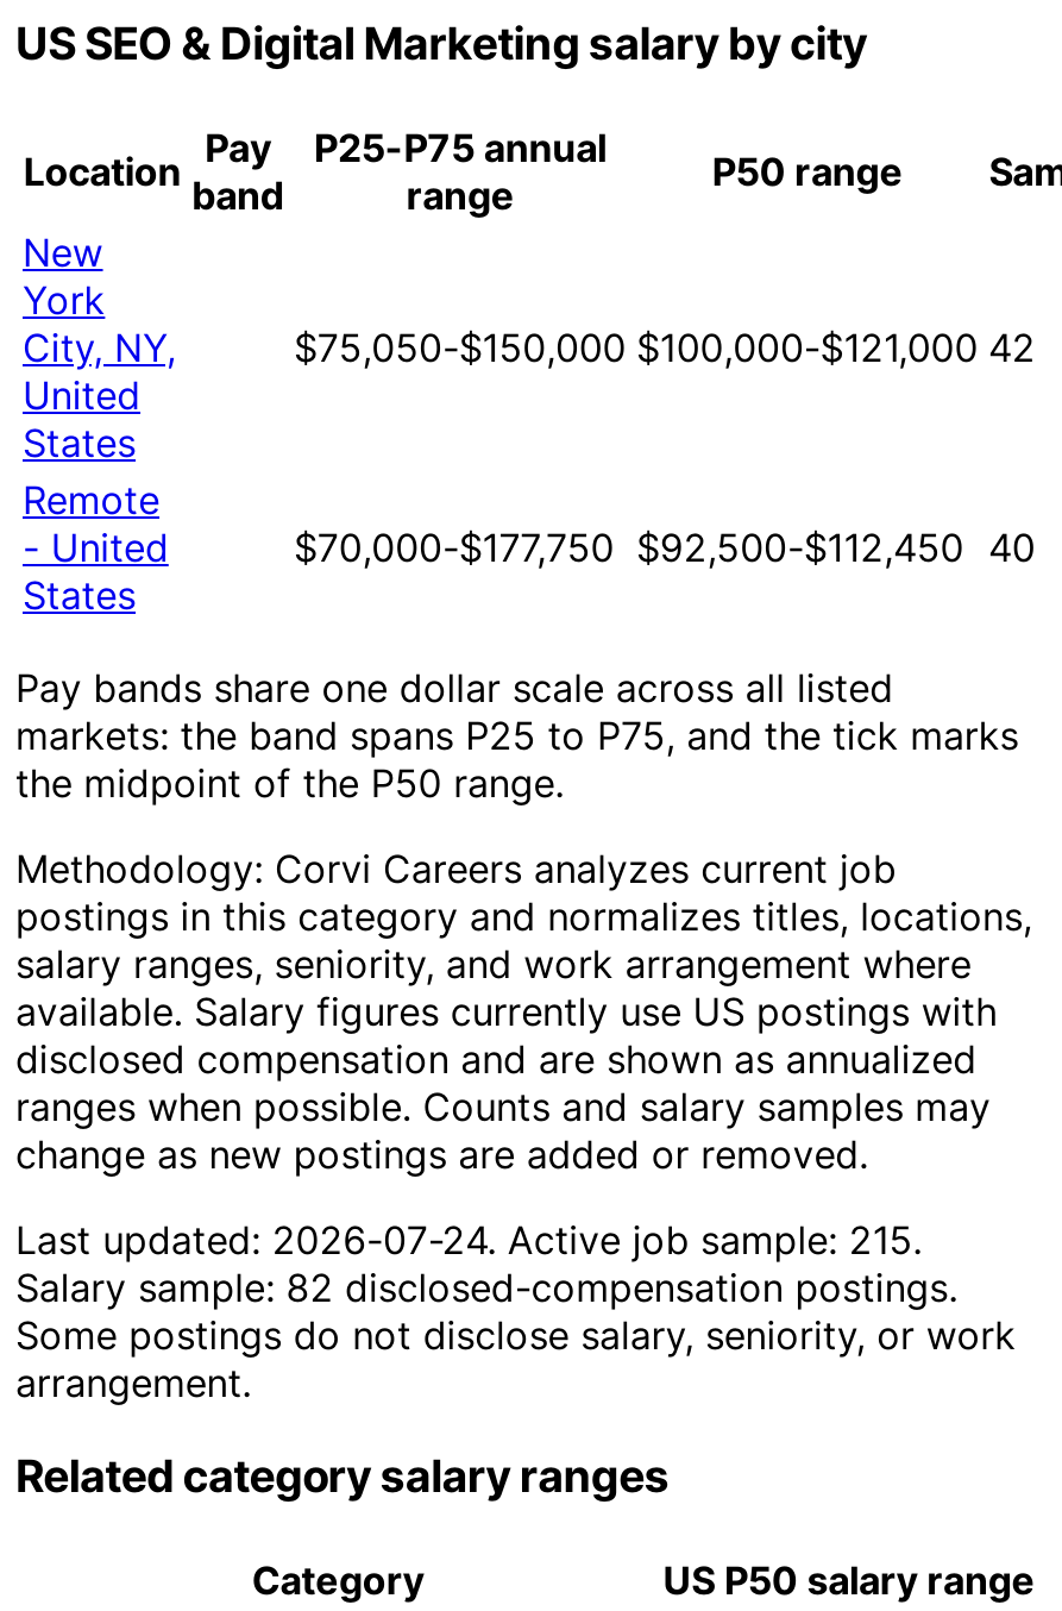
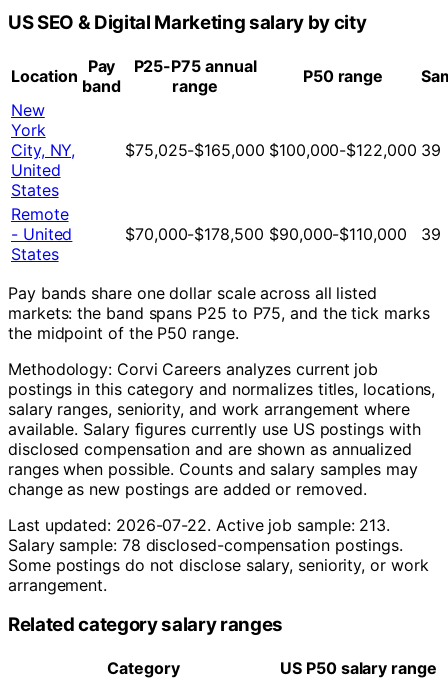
- $75,050-$150,000 $100,000-$121,000 42
+ $75,025-$165,000 $100,000-$122,000 39

- $70,000-$177,750 $92,500-$112,450 40
+ $70,000-$178,500 $90,000-$110,000
+ 39

- Last updated: 2026-07-24. Active job sample: 215.
+ Last updated: 2026-07-22. Active job sample: 213.

- Salary sample: 82 disclosed-compensation postings.
+ Salary sample: 78 disclosed-compensation postings.
